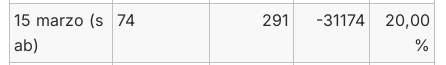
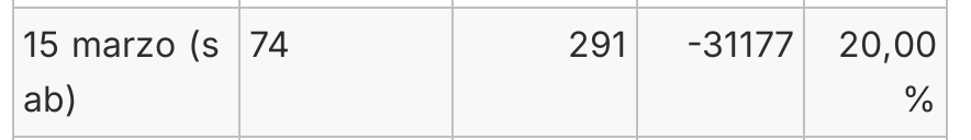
- 291 -31174 20,00
+ 291 -31177 20,00
